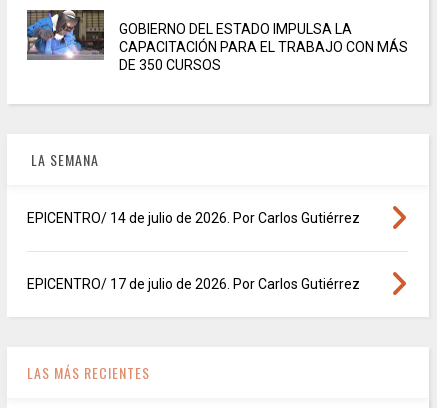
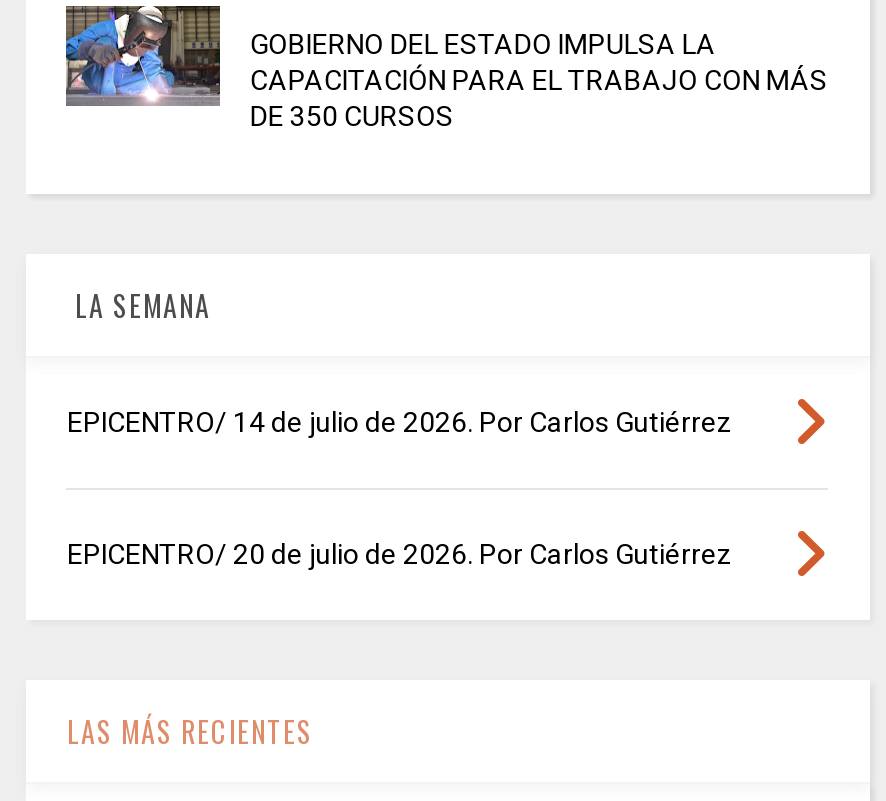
- EPICENTRO/ 17 de julio de 2026. Por Carlos Gutiérrez
+ EPICENTRO/ 20 de julio de 2026. Por Carlos Gutiérrez
